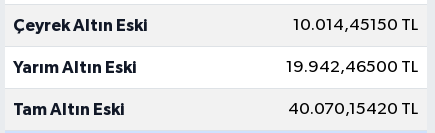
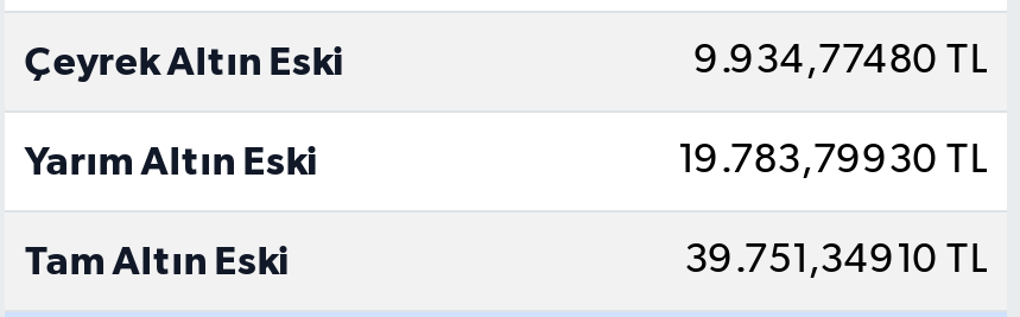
- 10.014,45150 TL
+ 9.934,77480 TL

- 19.942,46500 TL
+ 19.783,79930 TL

- 40.070,15420 TL
+ 39.751,34910 TL
